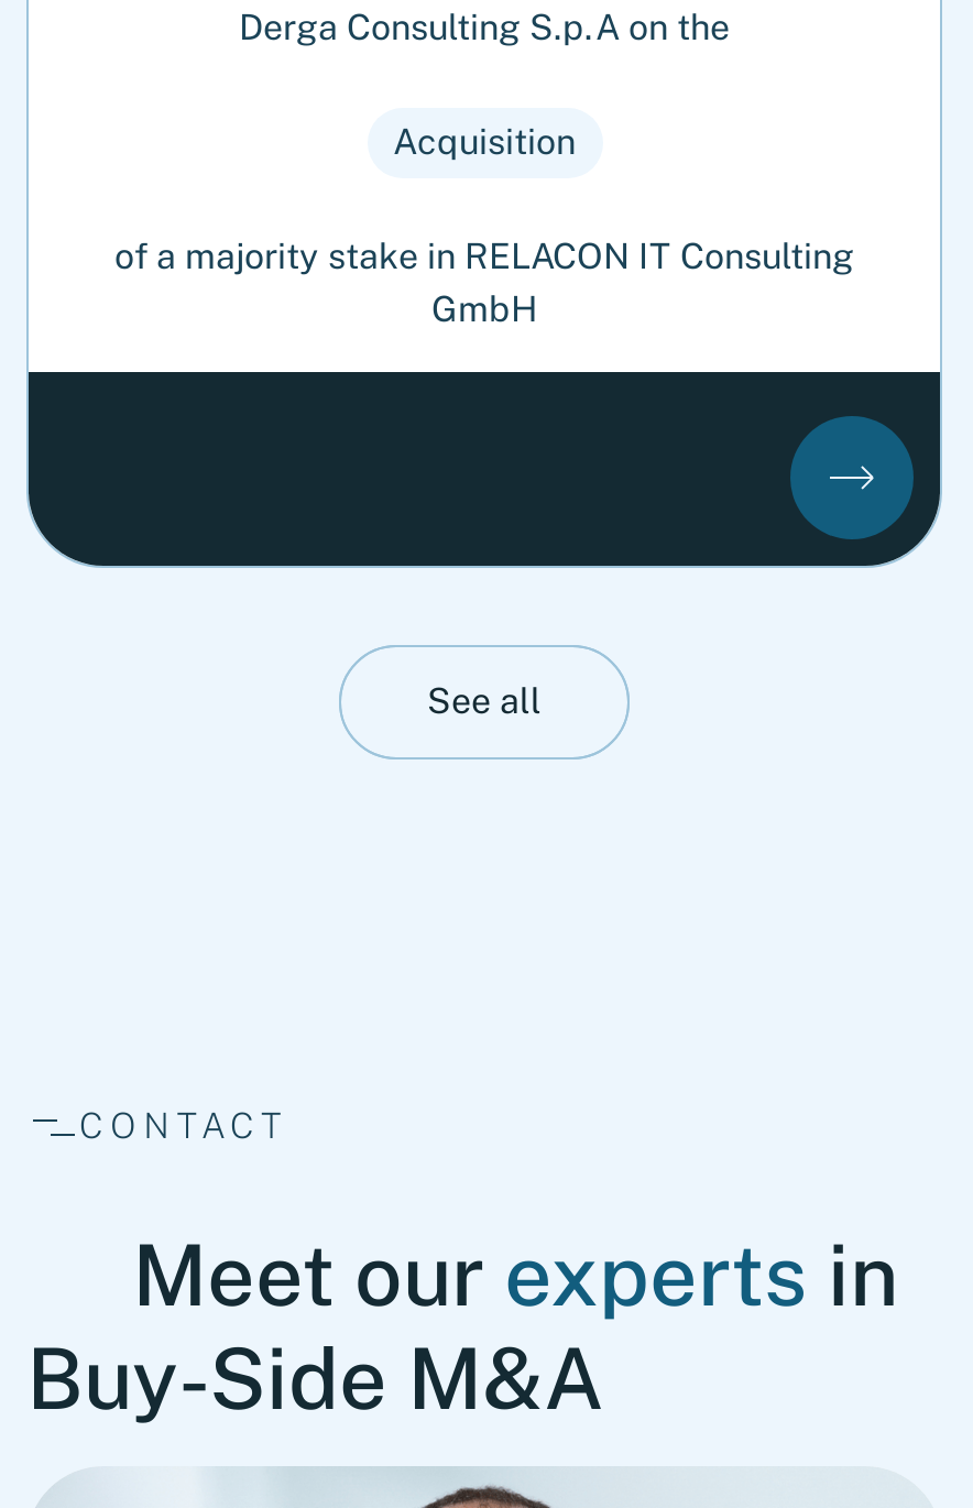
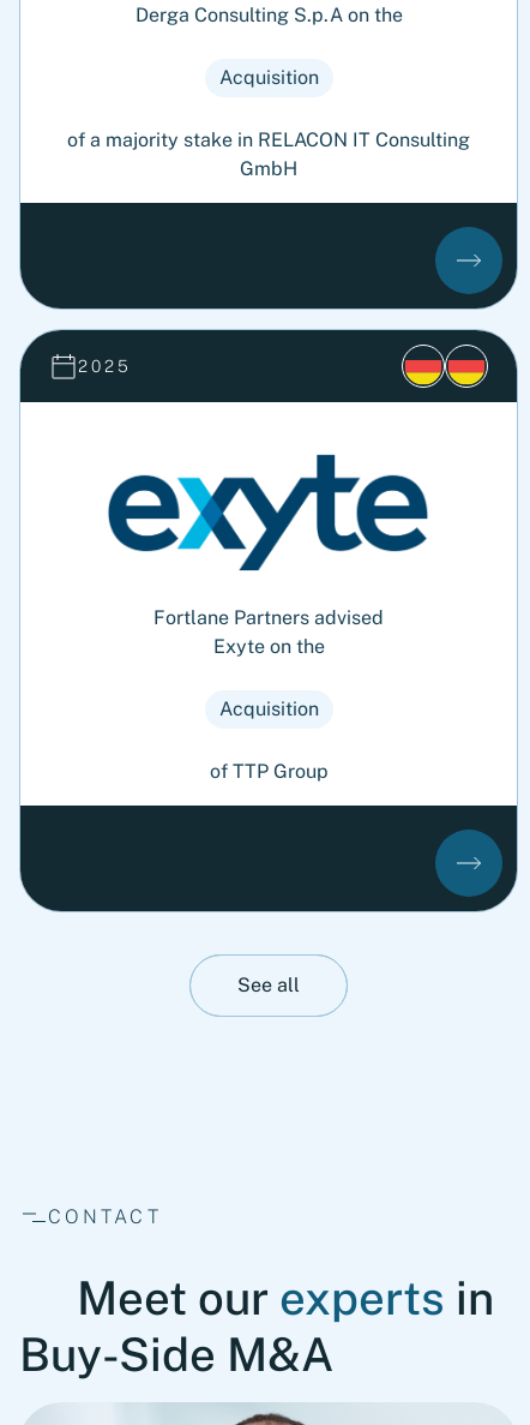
+ [image]
+ 2025

+ [image]
+ Fortlane Partners advised
+ Exyte on the
+ Acquisition
+ of TTP Group
